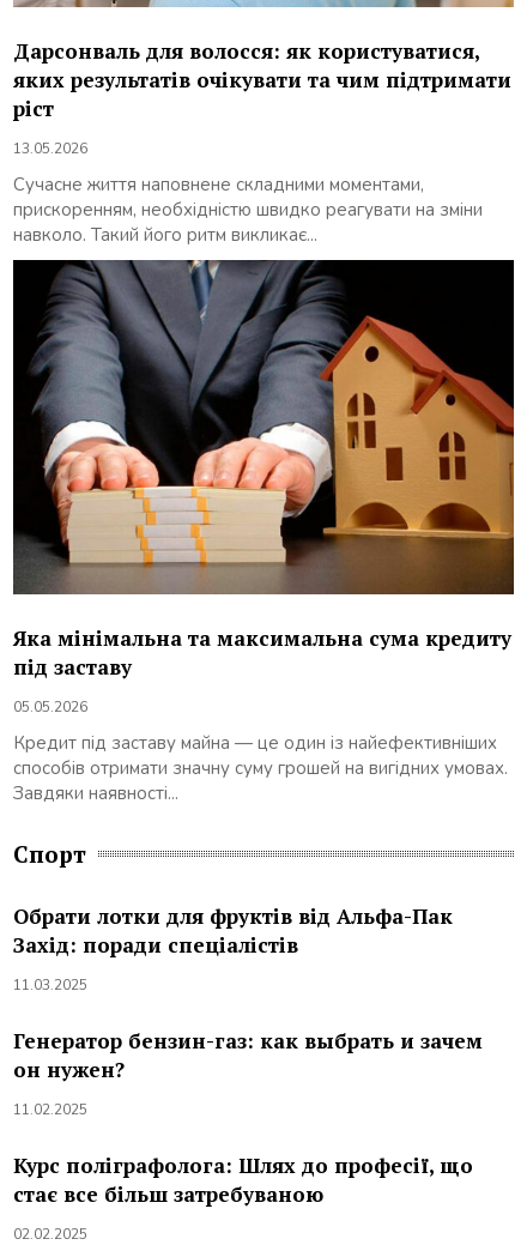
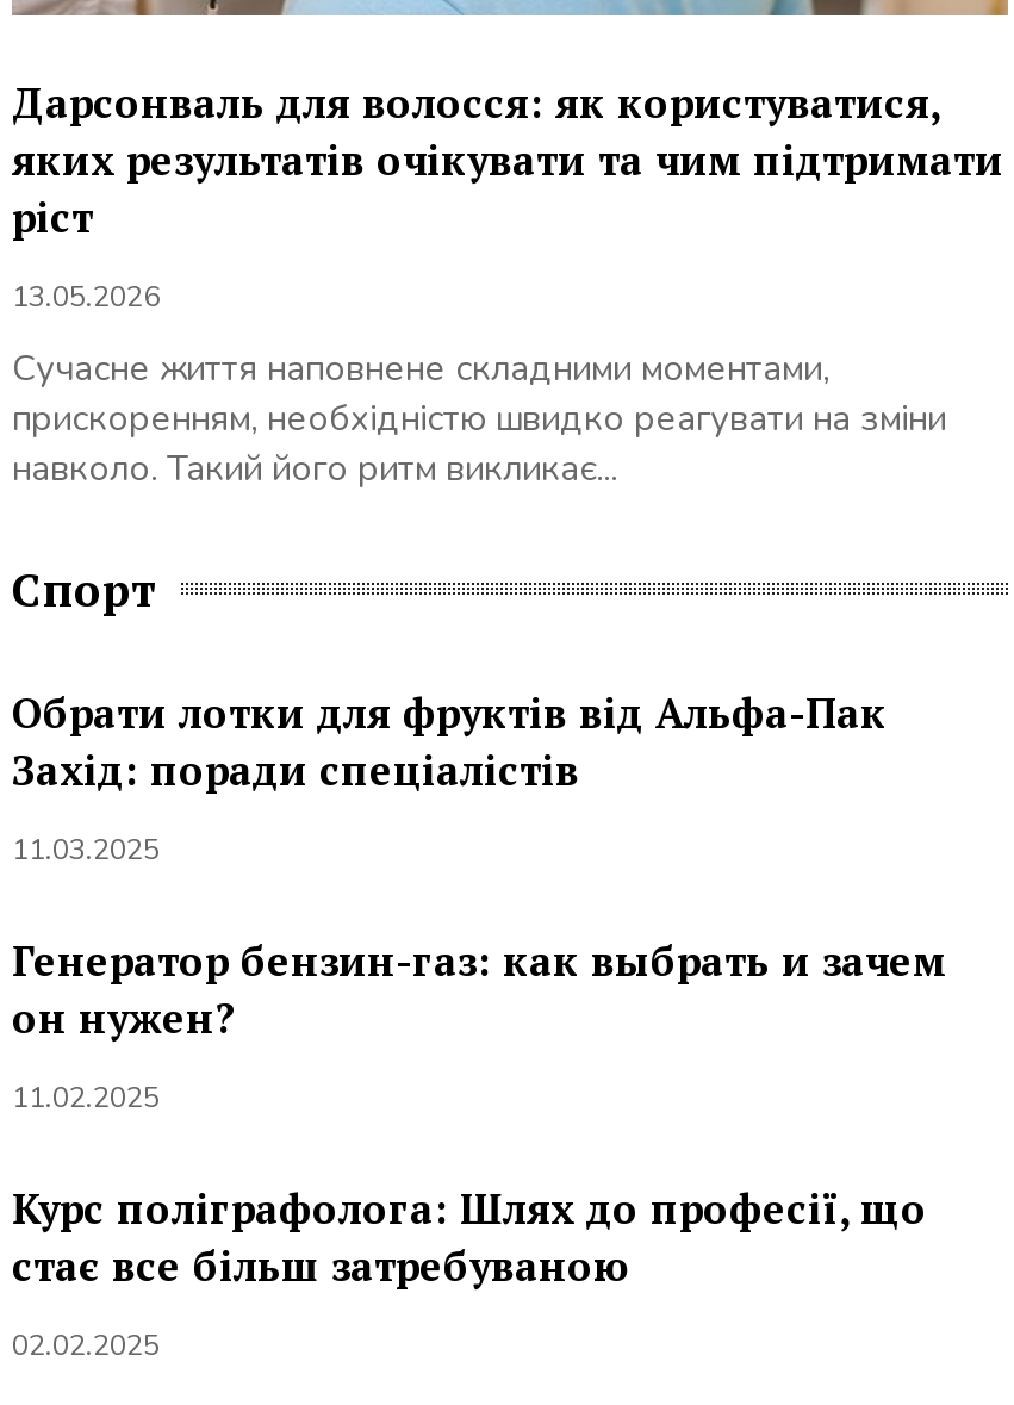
- [image]
- Яка мінімальна та максимальна сума кредиту
- під заставу
- 05.05.2026
- Кредит під заставу майна — це один із найефективніших
- способів отримати значну суму грошей на вигідних умовах.
- Завдяки наявності...
